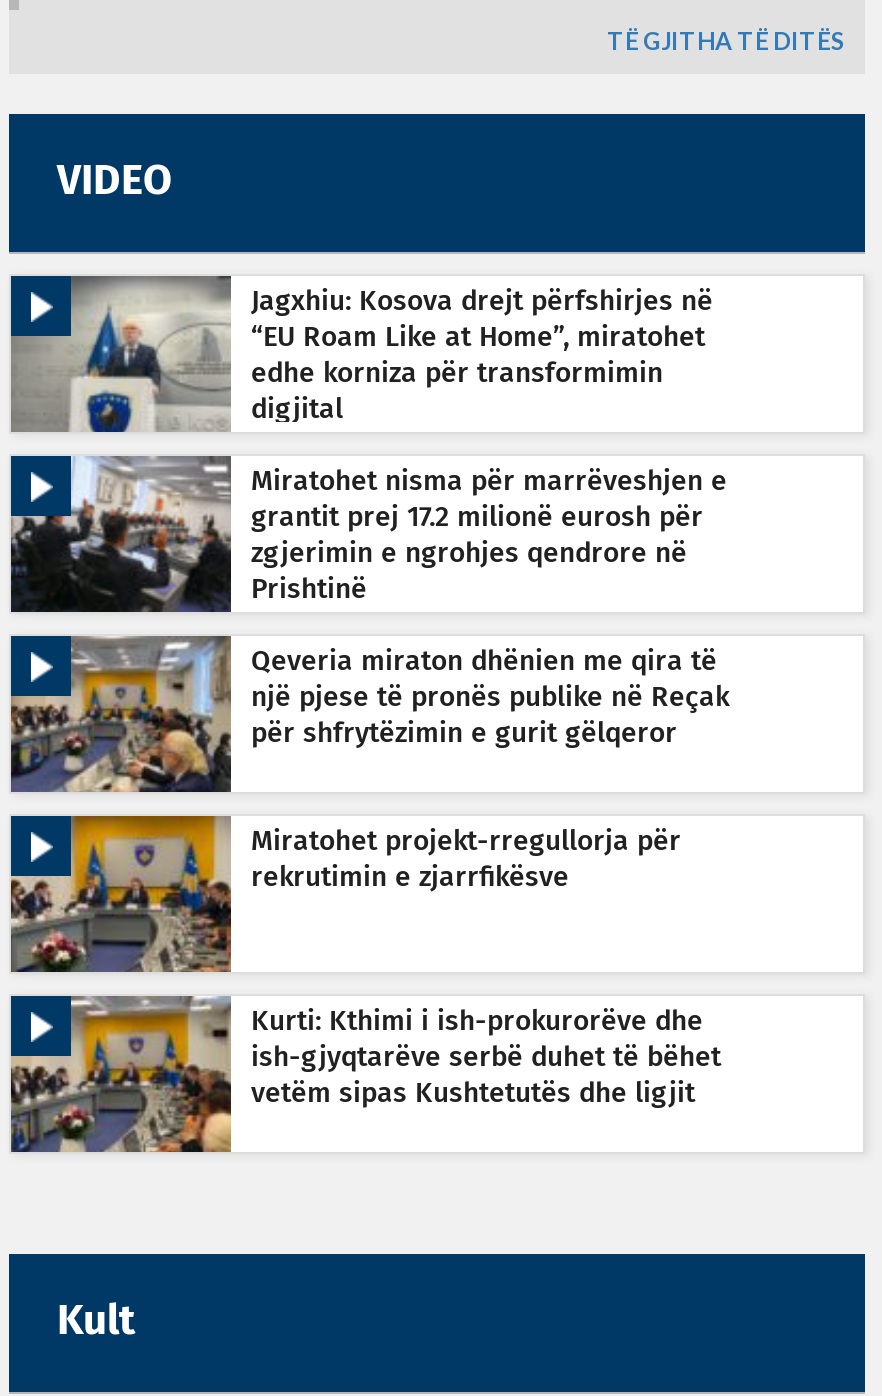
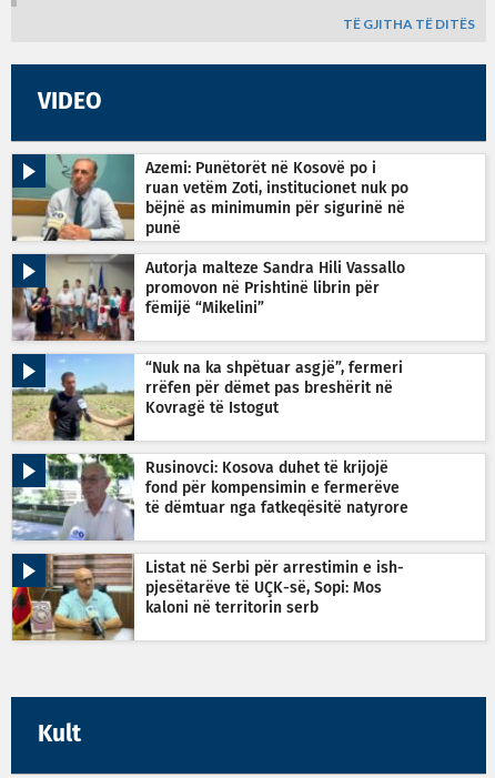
- [image]
- Jagxhiu: Kosova drejt përfshirjes në
- “EU Roam Like at Home”, miratohet
- edhe korniza për transformimin
- digjital
+ [image]
+ Azemi: Punëtorët në Kosovë po i
+ ruan vetëm Zoti, institucionet nuk po
+ bëjnë as minimumin për sigurinë në
+ punë

- [image]
- Miratohet nisma për marrëveshjen e
- grantit prej 17.2 milionë eurosh për
- zgjerimin e ngrohjes qendrore në
- Prishtinë
+ [image]
+ Autorja malteze Sandra Hili Vassallo
+ promovon në Prishtinë librin për
+ fëmijë “Mikelini”

- [image]
- Qeveria miraton dhënien me qira të
- një pjese të pronës publike në Reçak
- për shfrytëzimin e gurit gëlqeror
+ [image]
+ “Nuk na ka shpëtuar asgjë”, fermeri
+ rrëfen për dëmet pas breshërit në
+ Kovragë të Istogut

- [image]
- Miratohet projekt-rregullorja për
- rekrutimin e zjarrfikësve
+ [image]
+ Rusinovci: Kosova duhet të krijojë
+ fond për kompensimin e fermerëve
+ të dëmtuar nga fatkeqësitë natyrore

- [image]
- Kurti: Kthimi i ish-prokurorëve dhe
- ish-gjyqtarëve serbë duhet të bëhet
- vetëm sipas Kushtetutës dhe ligjit
+ [image]
+ Listat në Serbi për arrestimin e ish-
+ pjesëtarëve të UÇK-së, Sopi: Mos
+ kaloni në territorin serb
